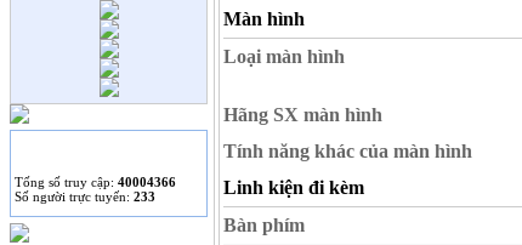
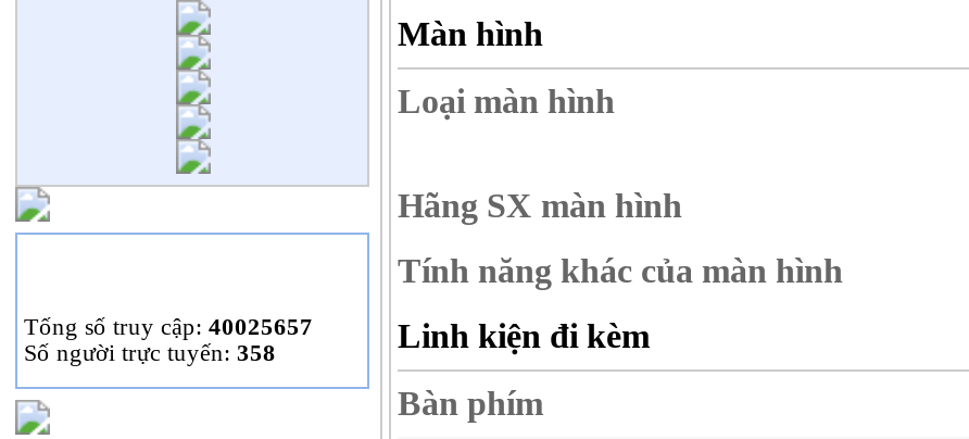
- Tống số truy cập: 40004366
+ Tống số truy cập: 40025657

- Số người trực tuyến: 233
+ Số người trực tuyến: 358
